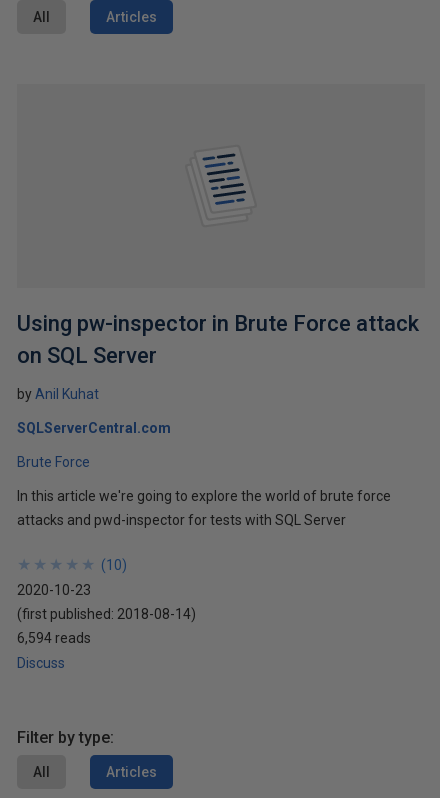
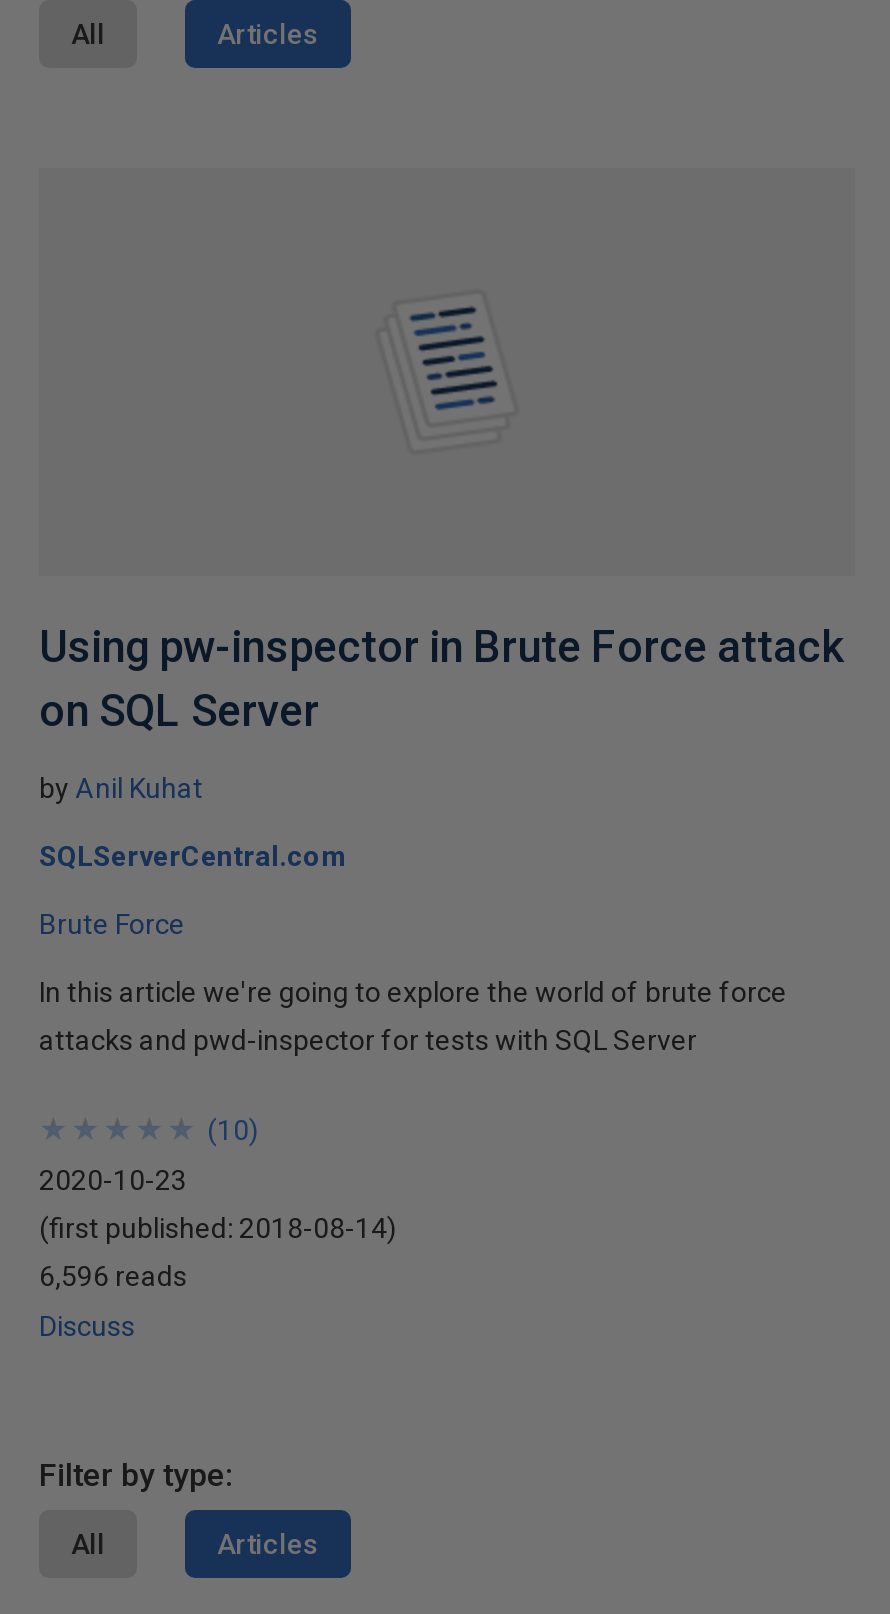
- 6,594 reads
+ 6,596 reads
